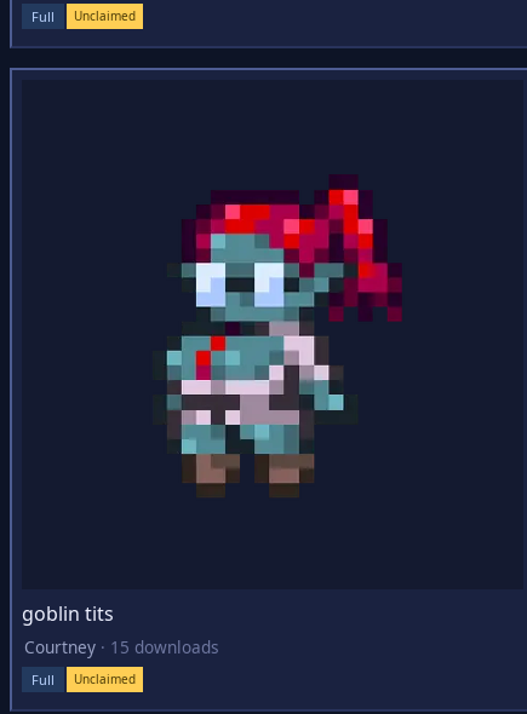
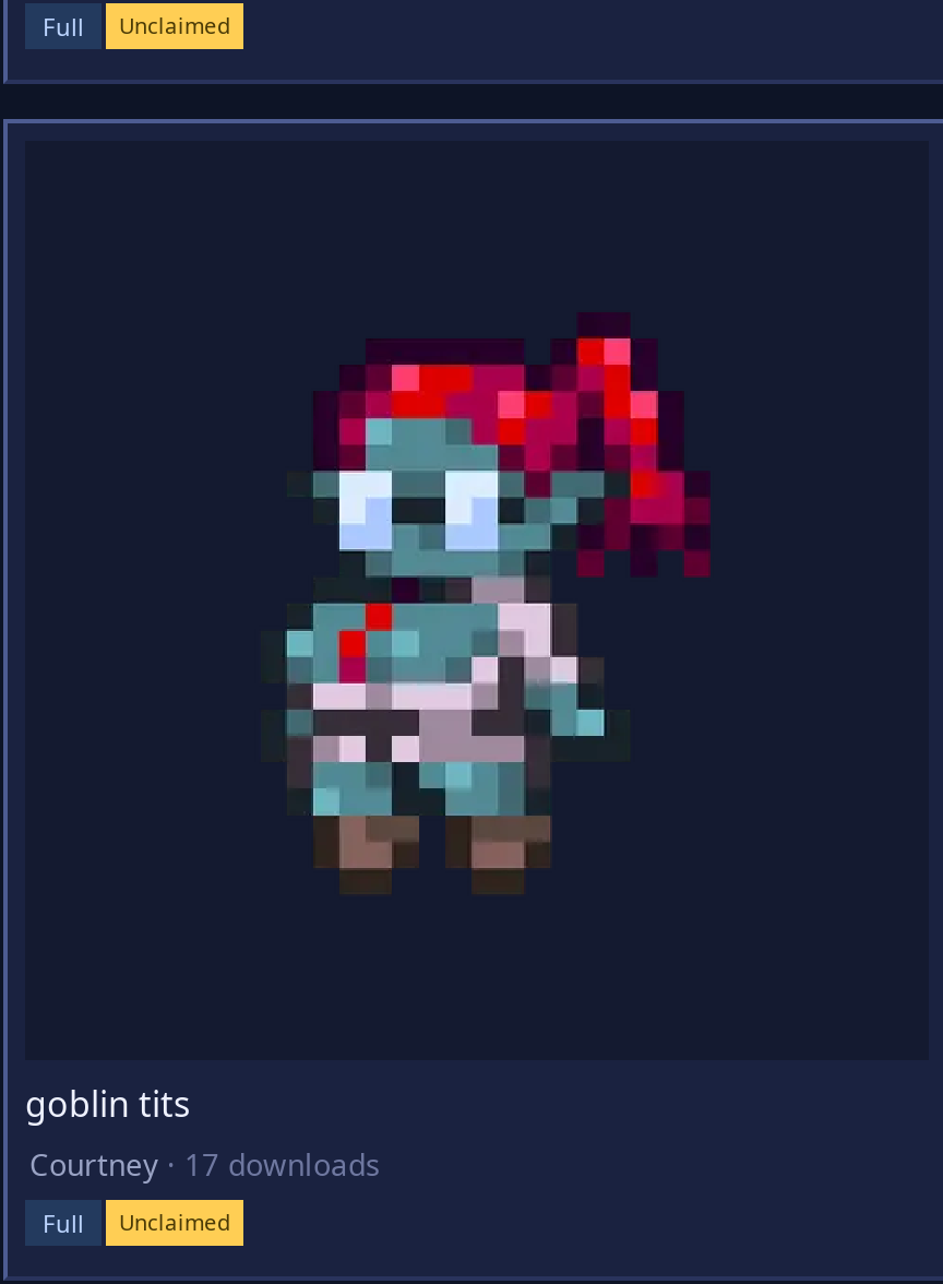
- Courtney · 15 downloads
+ Courtney · 17 downloads
